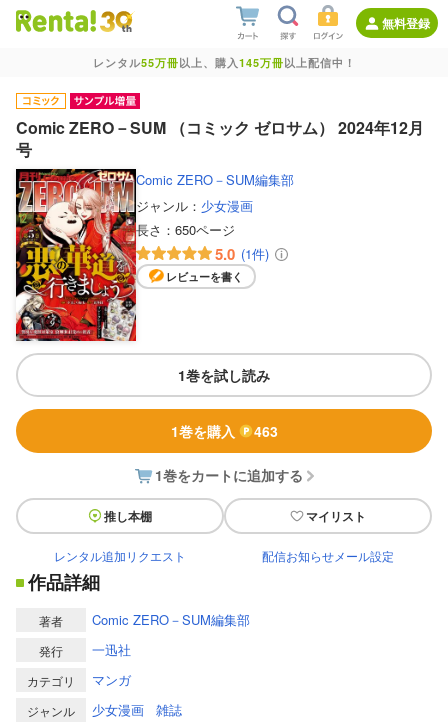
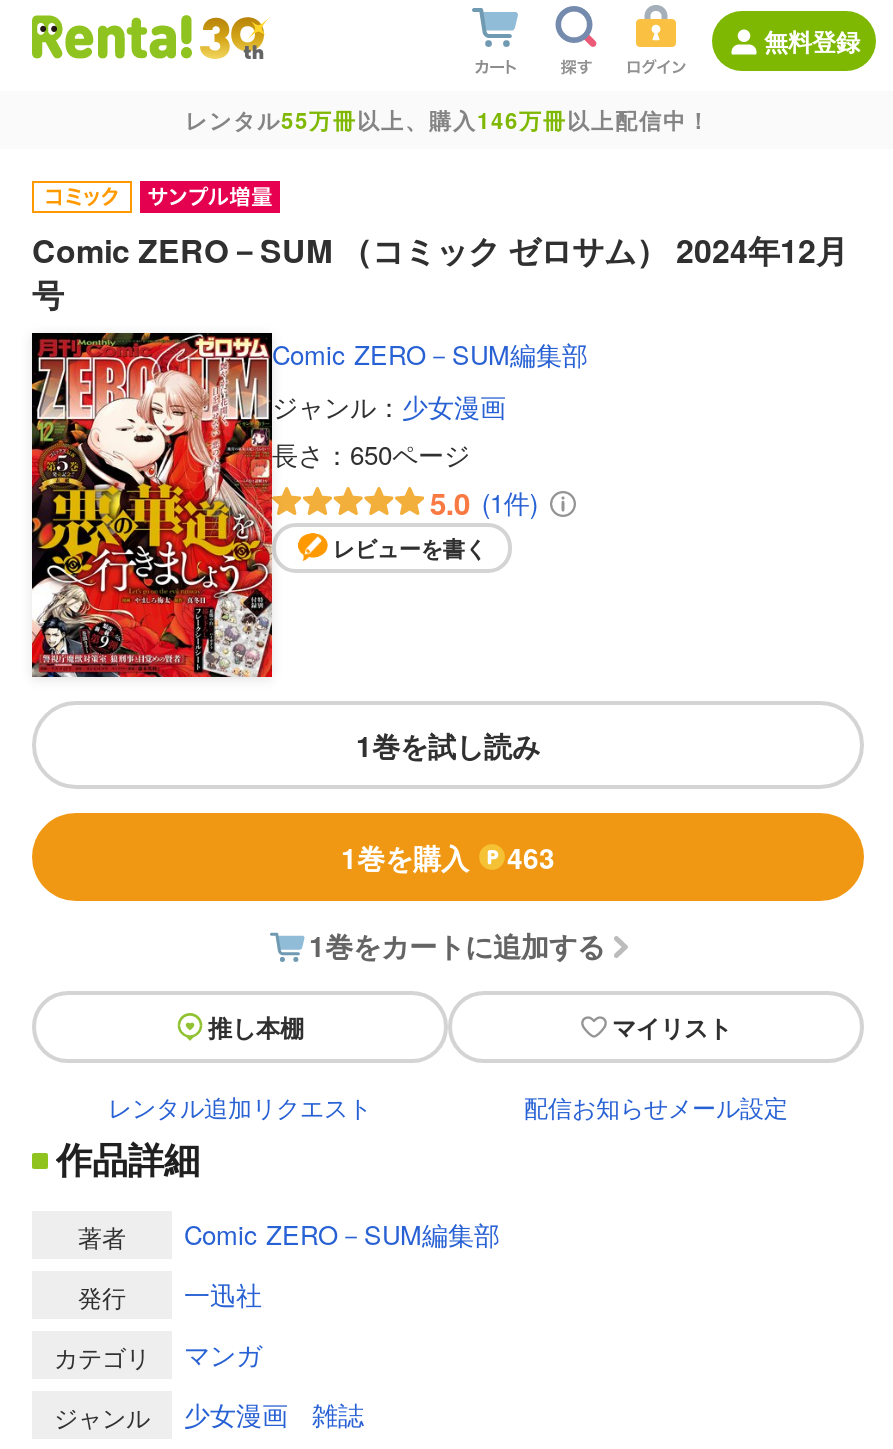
- レンタル55万冊以上、購入145万冊以上配信中！
+ レンタル55万冊以上、購入146万冊以上配信中！
